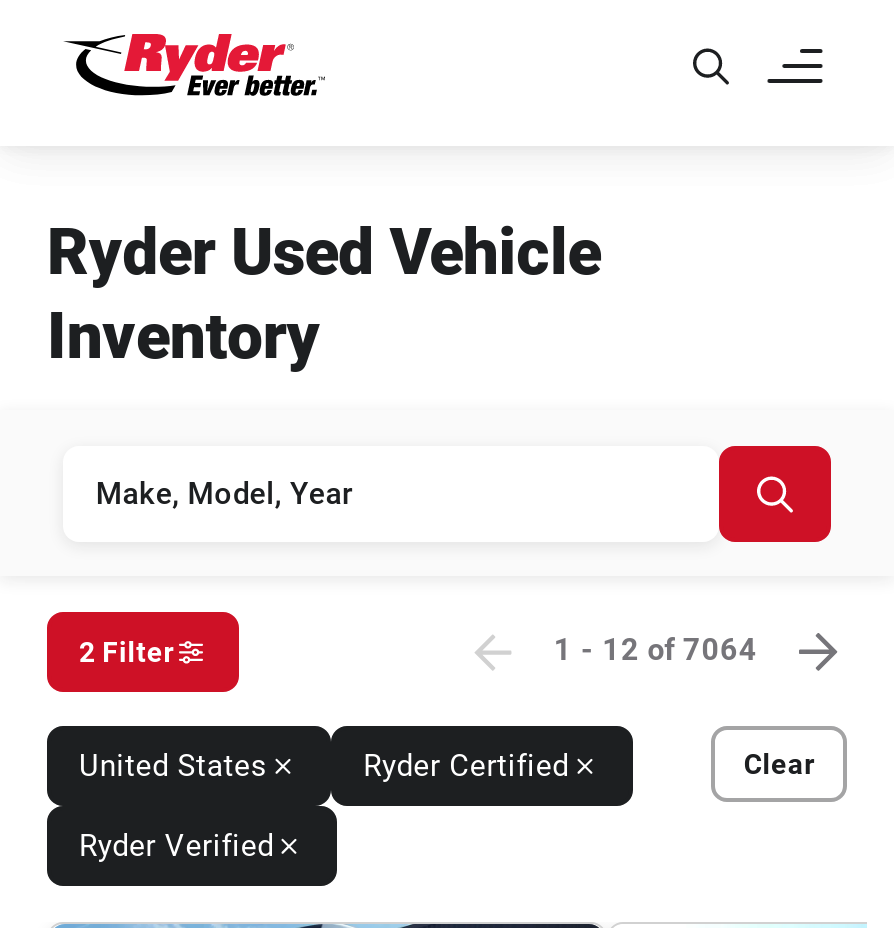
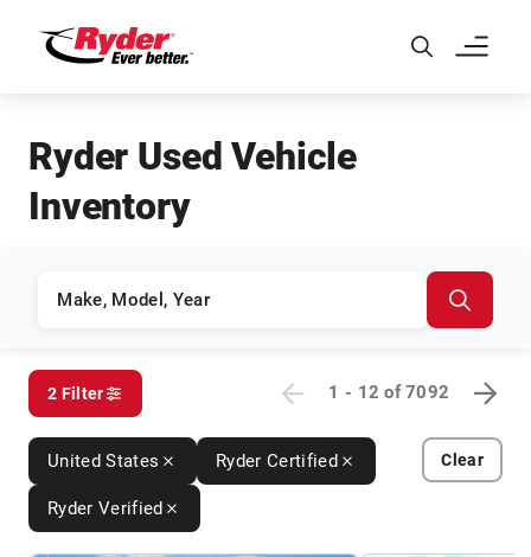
- 1 - 12 of 7064
+ 1 - 12 of 7092
